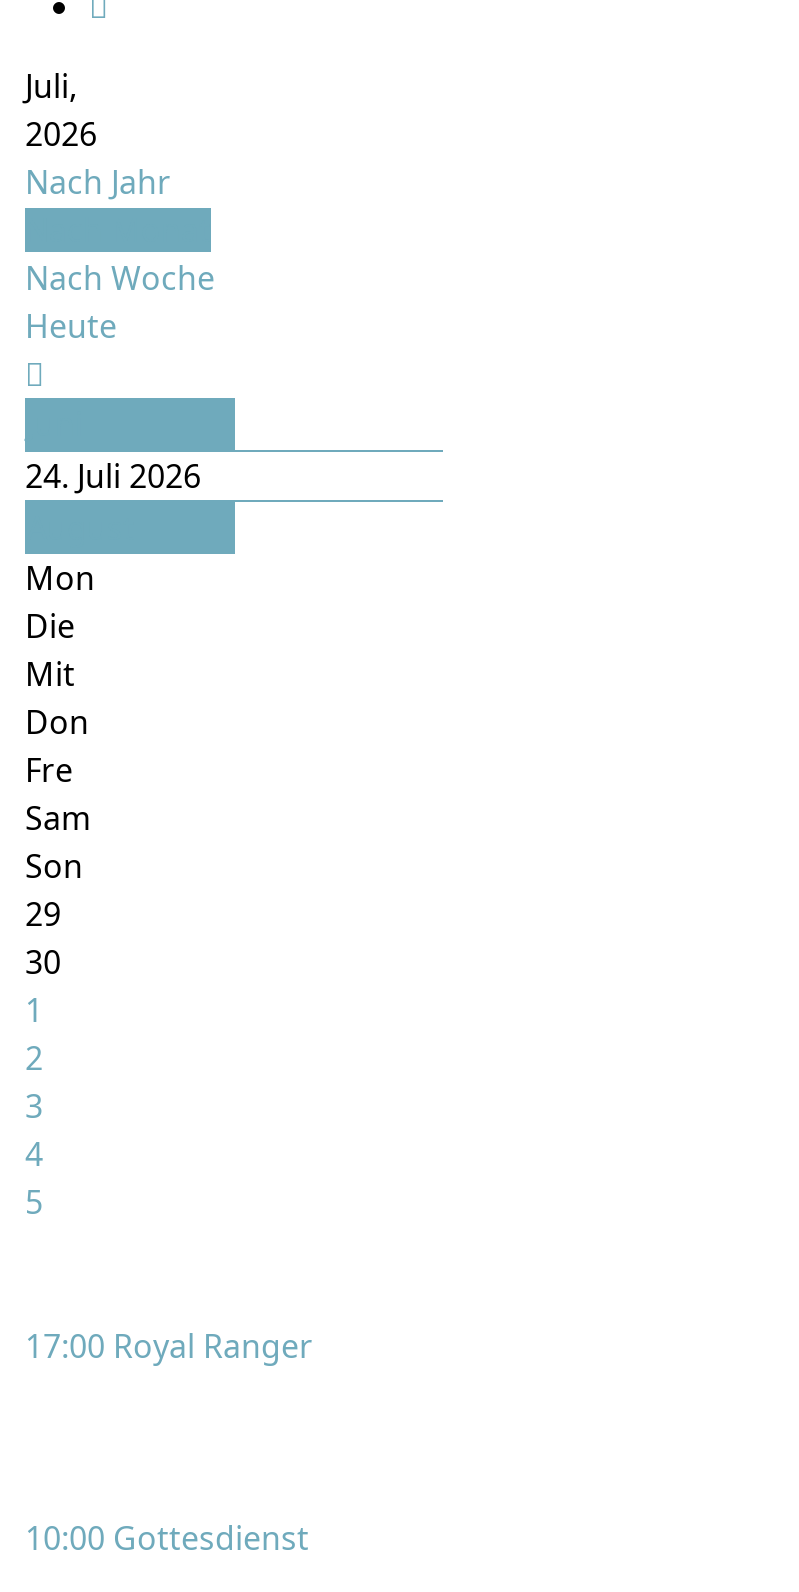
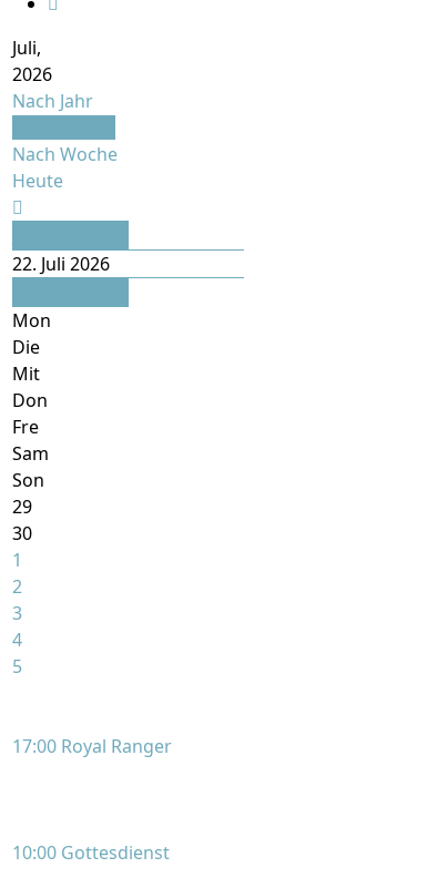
- 24. Juli 2026
+ 22. Juli 2026
